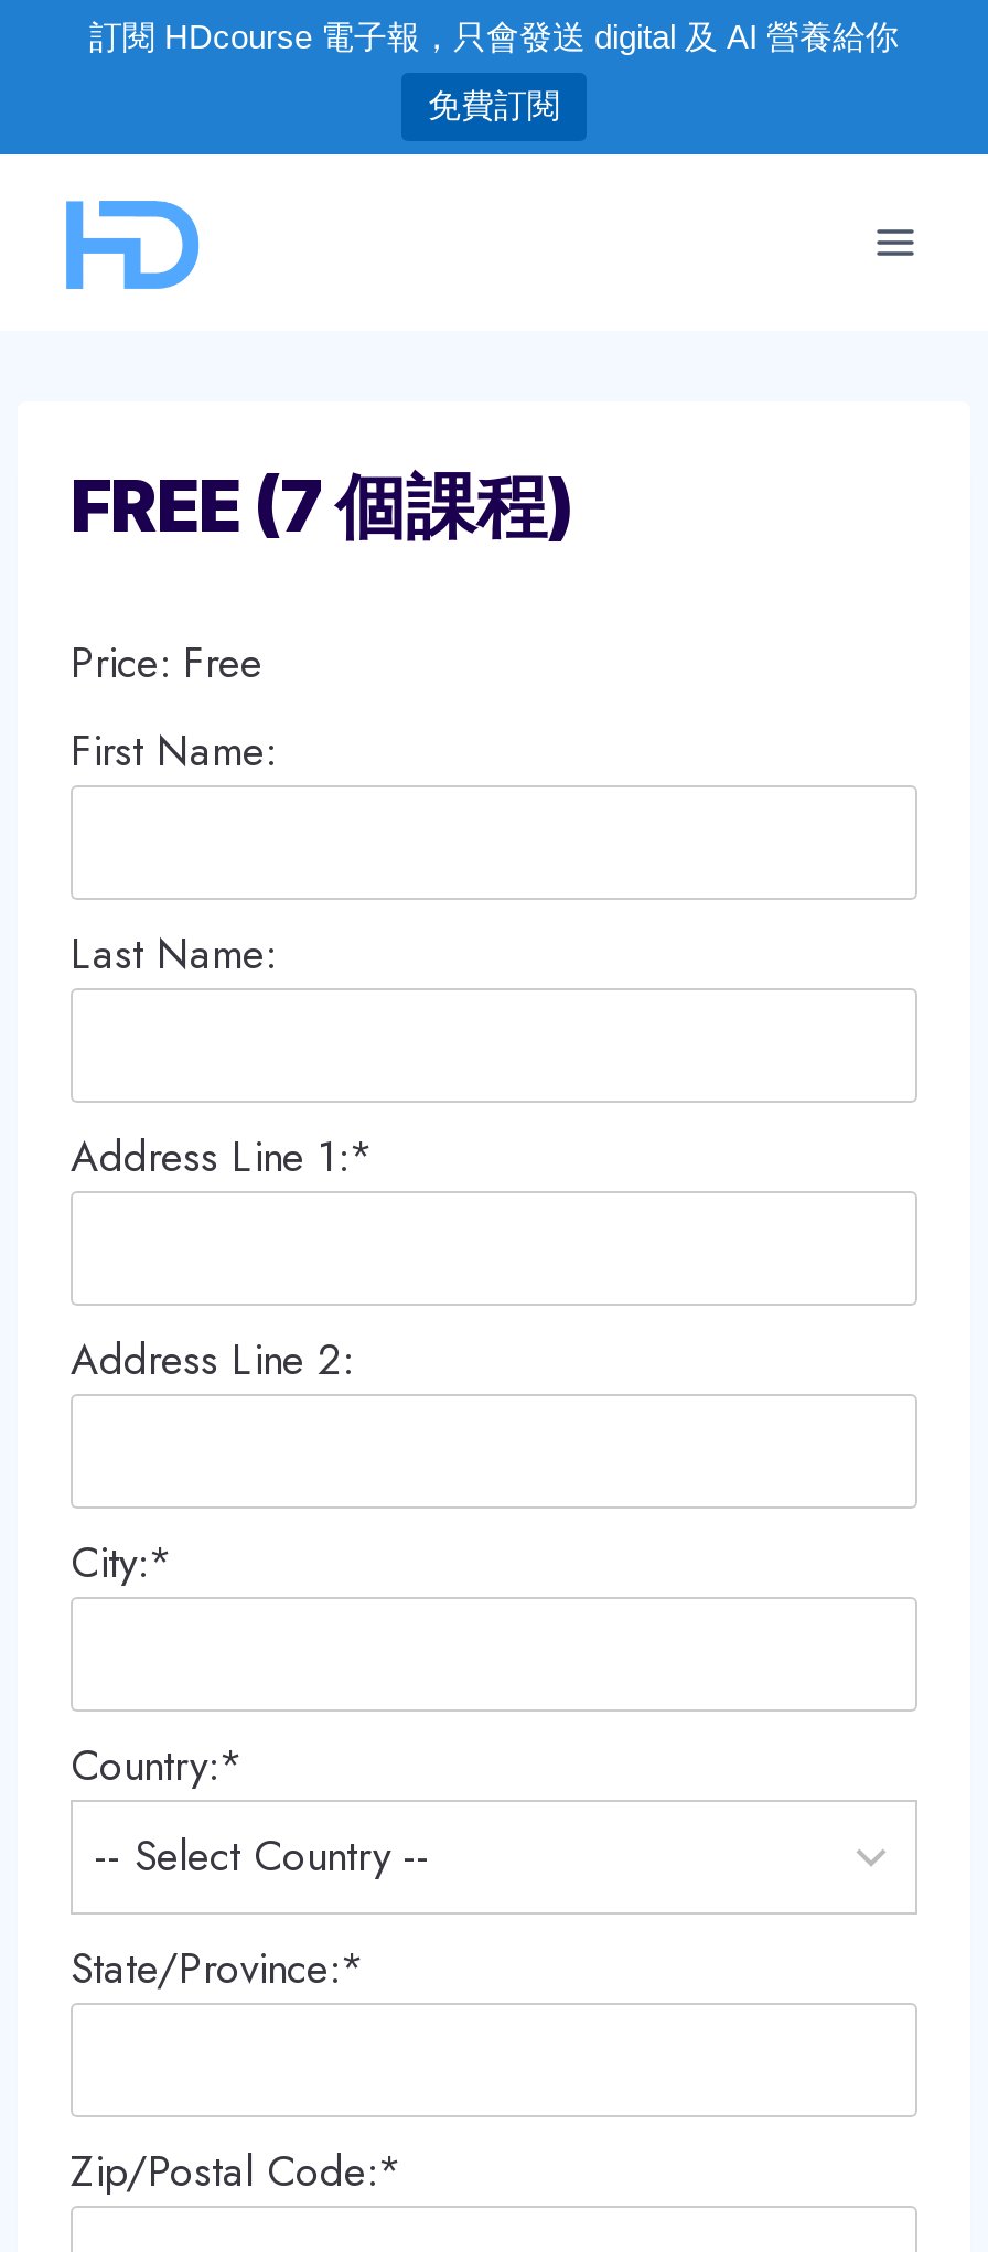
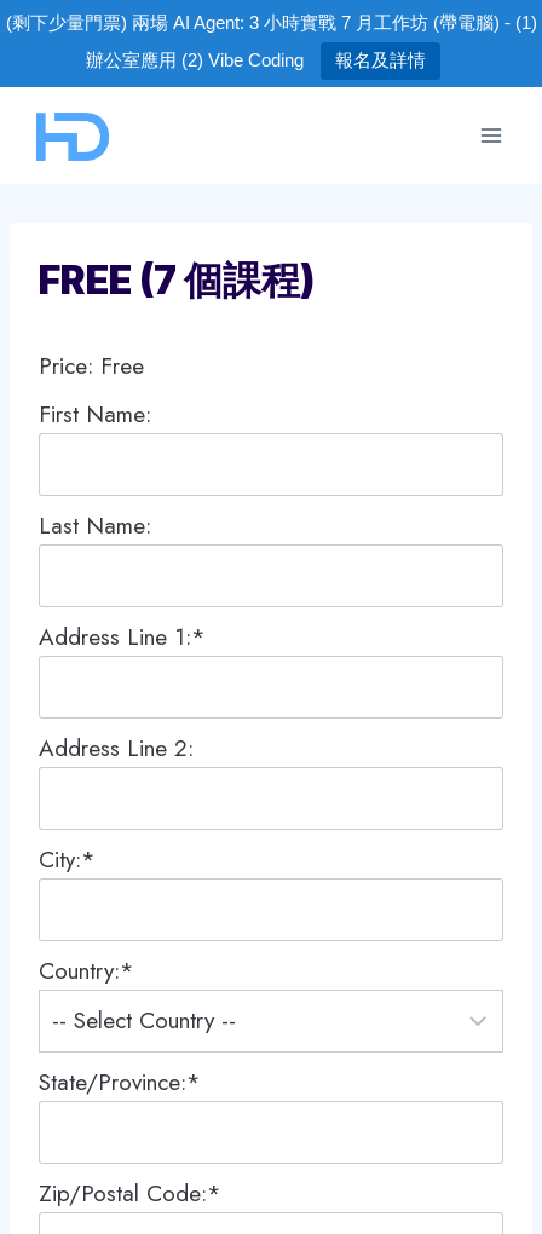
- 訂閱 HDcourse 電子報，只會發送 digital 及 AI 營養給你
+ (剩下少量門票) 兩場 AI Agent: 3 小時實戰 7 月工作坊 (帶電腦) - (1)

- 免費訂閱
+ 辦公室應用 (2) Vibe Coding
+ 報名及詳情
